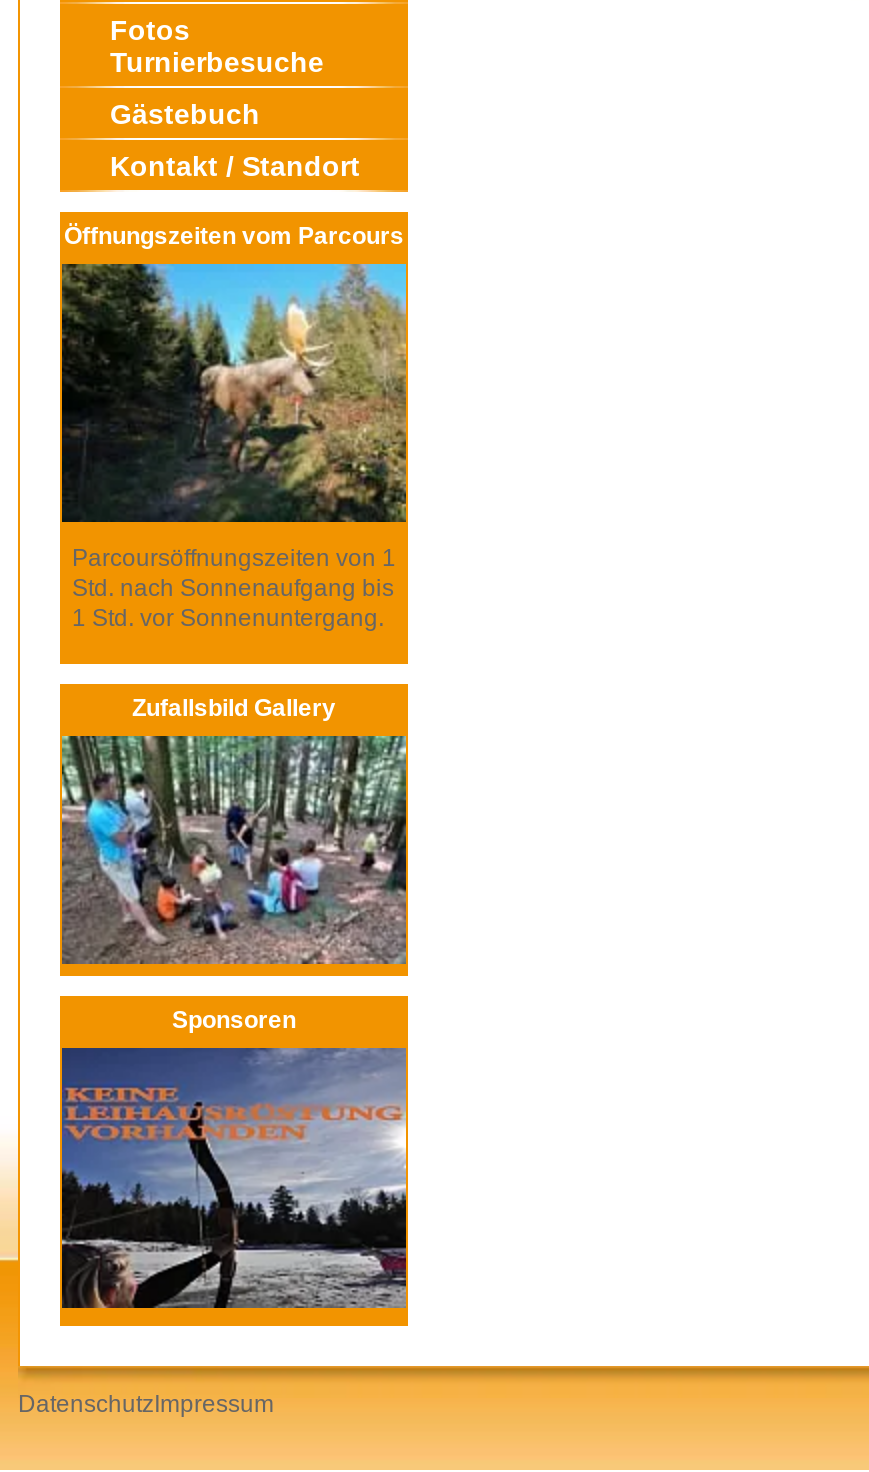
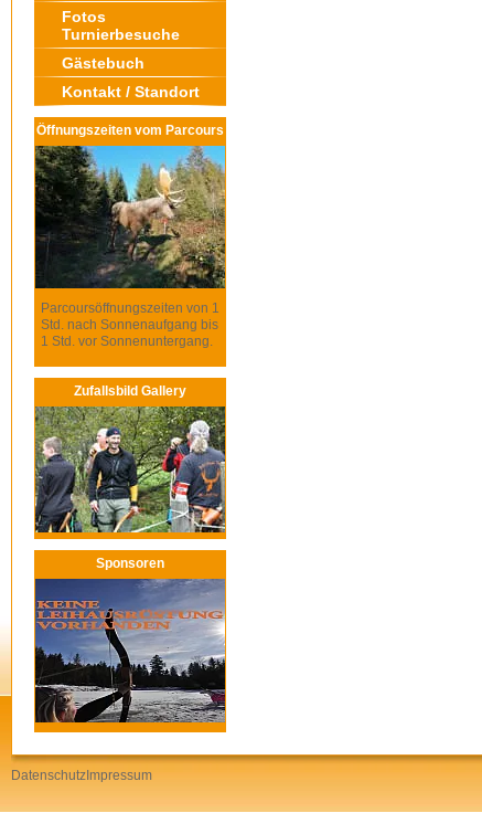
- [image]
+ [image]
